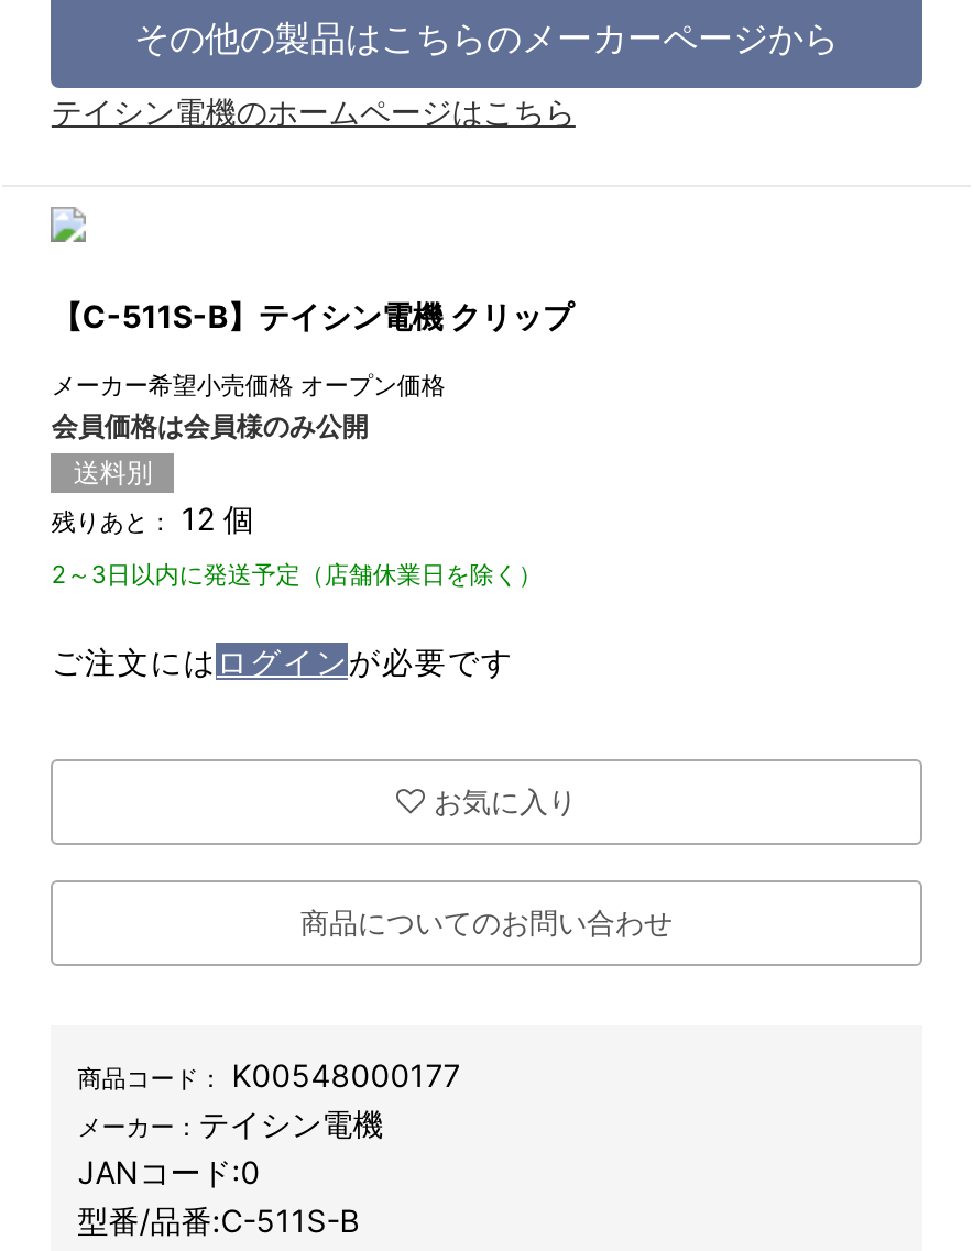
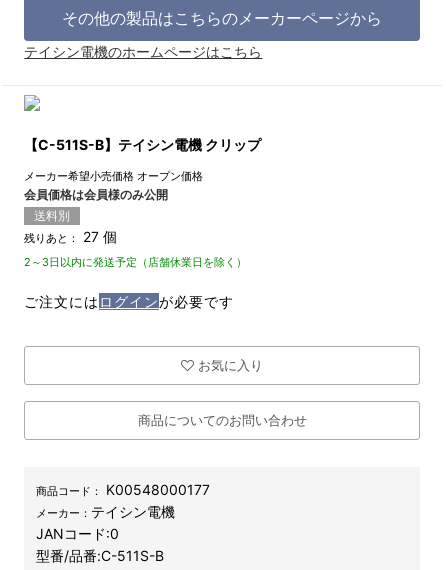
- 残りあと： 12 個
+ 残りあと： 27 個
